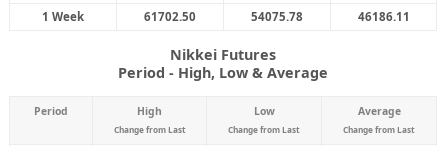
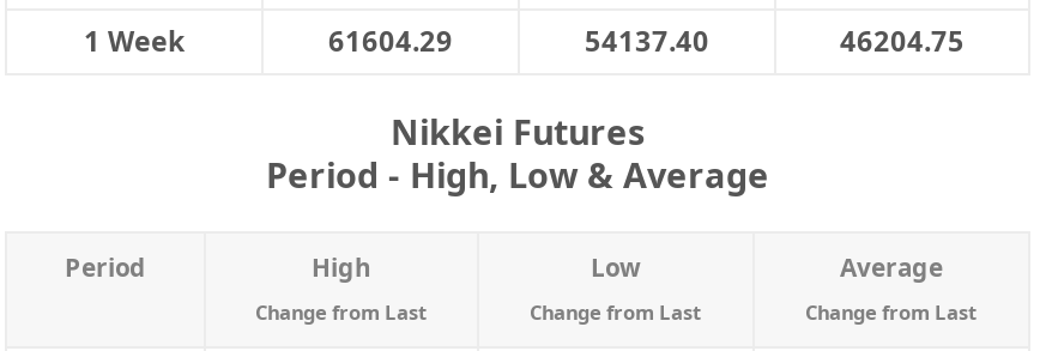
- 61702.50
+ 61604.29

- 54075.78
+ 54137.40

- 46186.11
+ 46204.75
